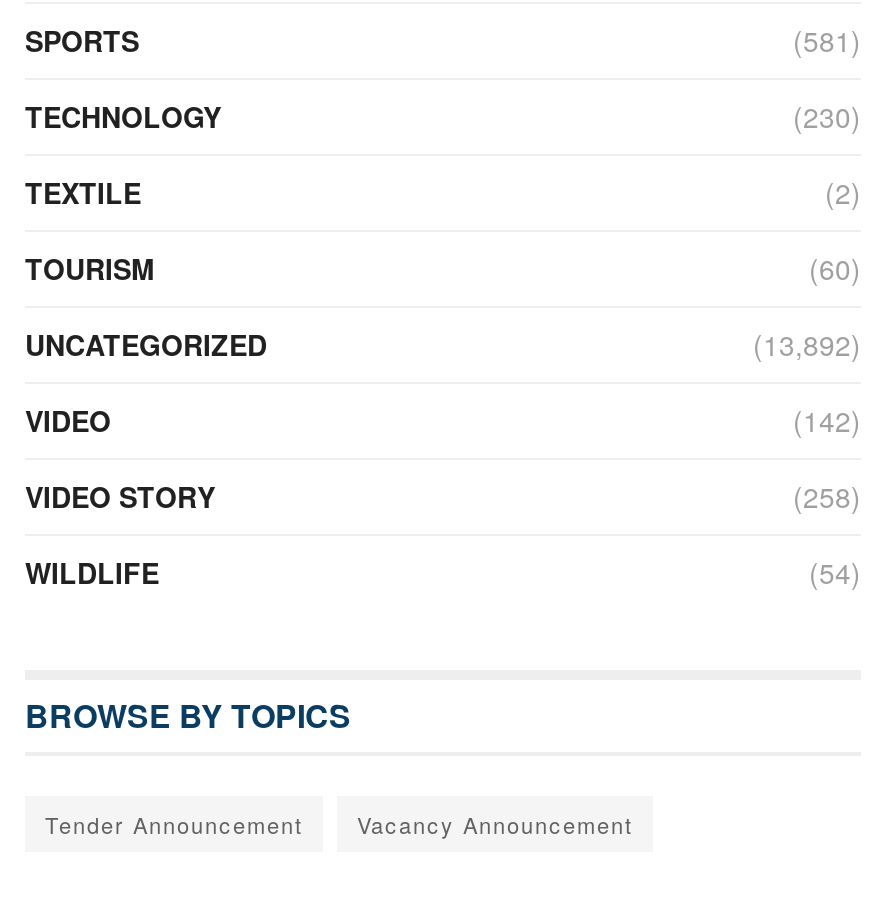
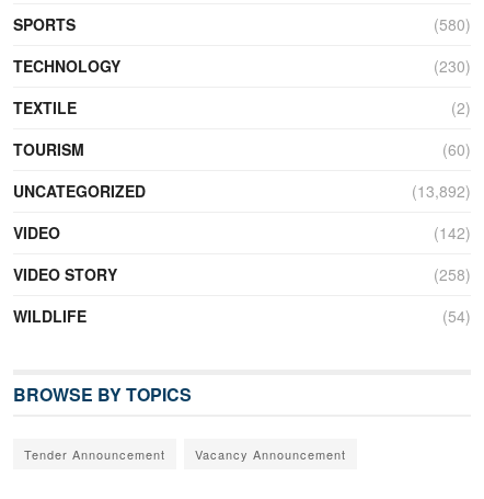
- (581)
+ (580)
